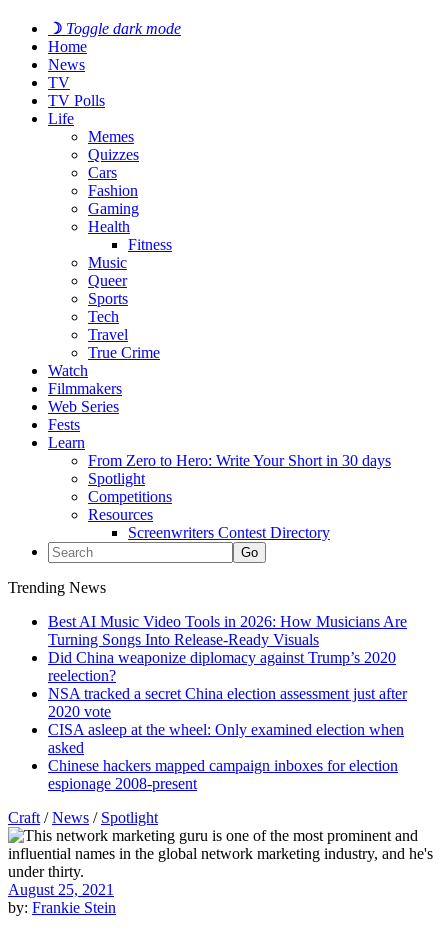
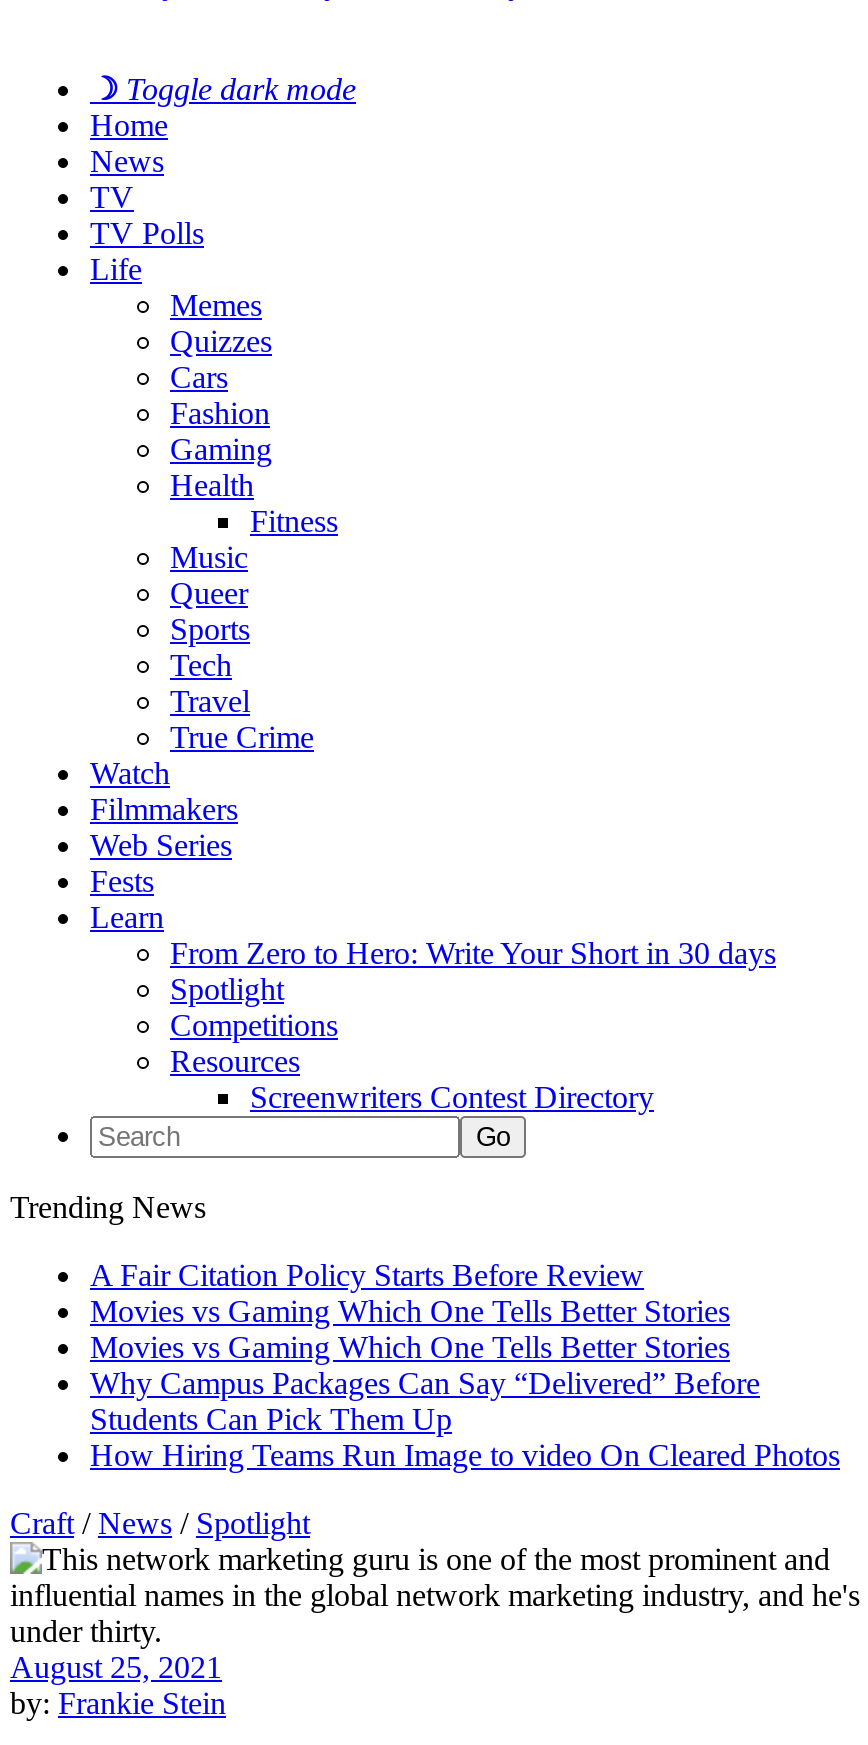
- Best AI Music Video Tools in 2026: How Musicians Are
- Turning Songs Into Release-Ready Visuals
- Did China weaponize diplomacy against Trump’s 2020
- reelection?
- NSA tracked a secret China election assessment just after
- 2020 vote
- CISA asleep at the wheel: Only examined election when
- asked
- Chinese hackers mapped campaign inboxes for election
- espionage 2008-present
+ A Fair Citation Policy Starts Before Review
+ Movies vs Gaming Which One Tells Better Stories
+ Movies vs Gaming Which One Tells Better Stories
+ Why Campus Packages Can Say “Delivered” Before
+ Students Can Pick Them Up
+ How Hiring Teams Run Image to video On Cleared Photos
